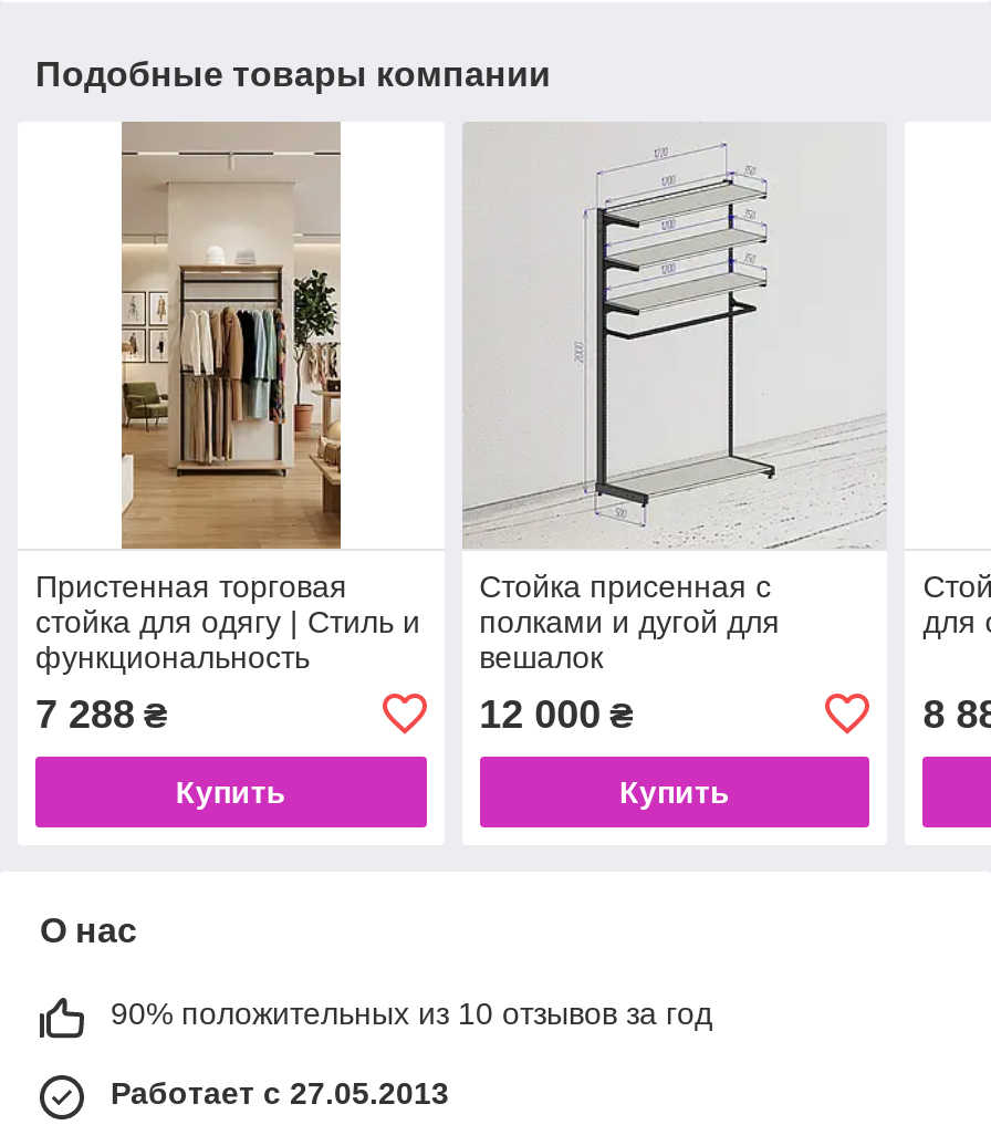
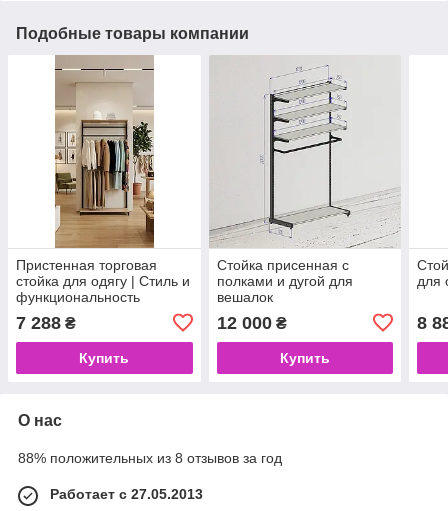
- 90% положительных из 10 отзывов за год
+ 88% положительных из 8 отзывов за год
